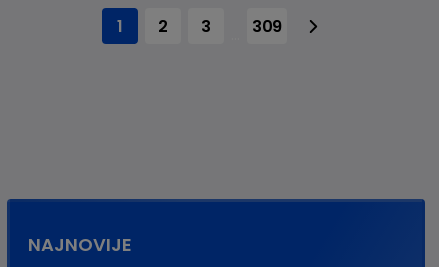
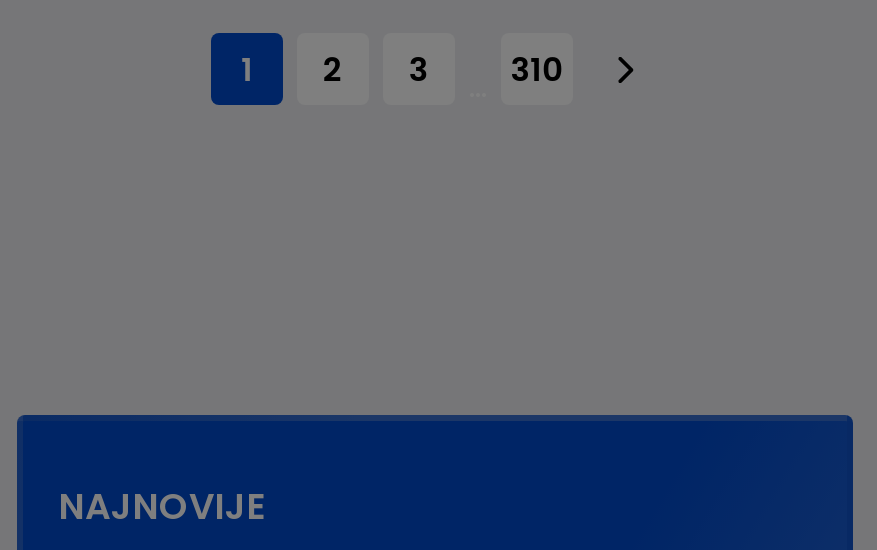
- 1 2 3 ... 309
+ 1 2 3 ... 310
